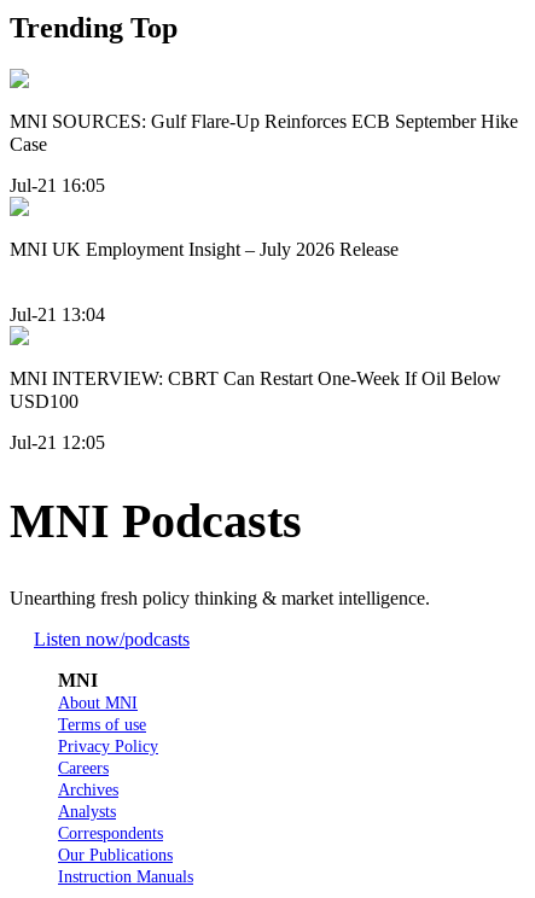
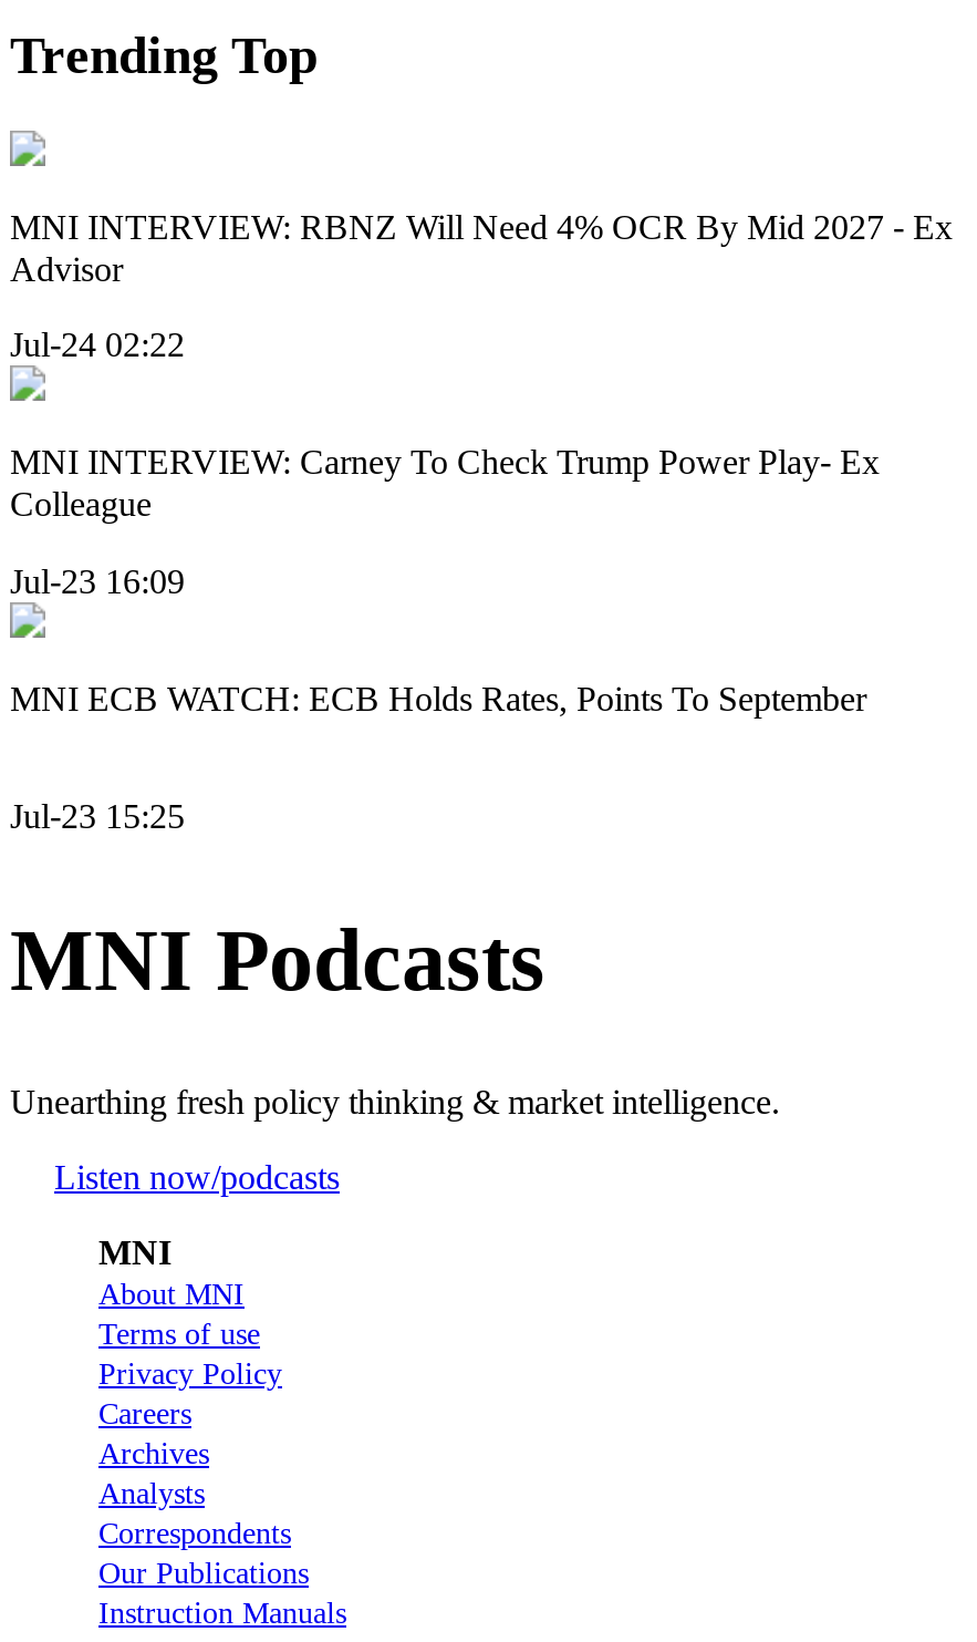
- MNI SOURCES: Gulf Flare-Up Reinforces ECB September Hike
- Case
+ MNI INTERVIEW: RBNZ Will Need 4% OCR By Mid 2027 - Ex
+ Advisor

- Jul-21 16:05
+ Jul-24 02:22

- MNI UK Employment Insight – July 2026 Release
+ MNI INTERVIEW: Carney To Check Trump Power Play- Ex
+ Colleague

- Jul-21 13:04
+ Jul-23 16:09

- MNI INTERVIEW: CBRT Can Restart One-Week If Oil Below
- USD100
+ MNI ECB WATCH: ECB Holds Rates, Points To September

- Jul-21 12:05
+ Jul-23 15:25
